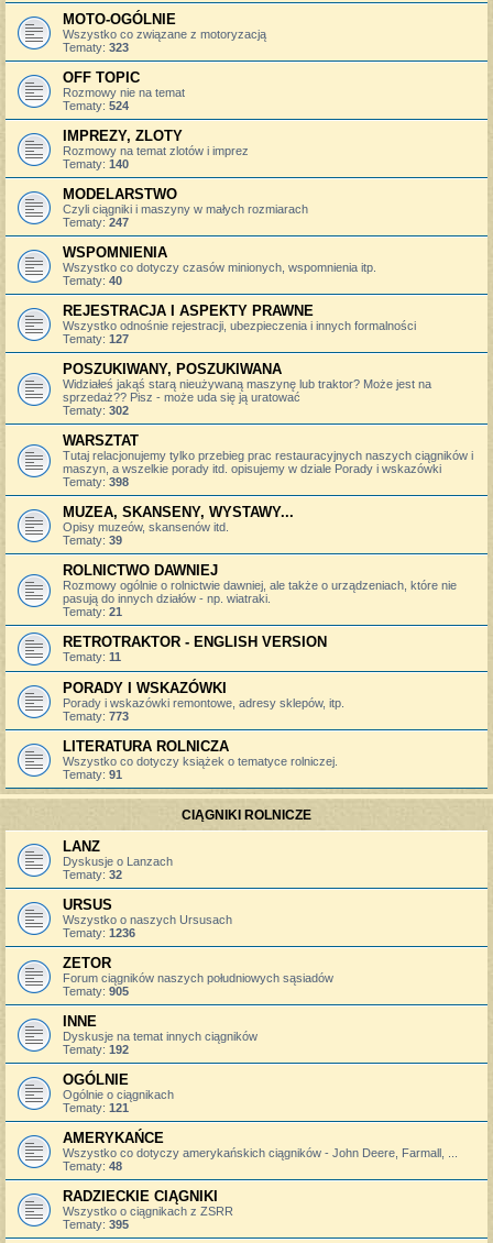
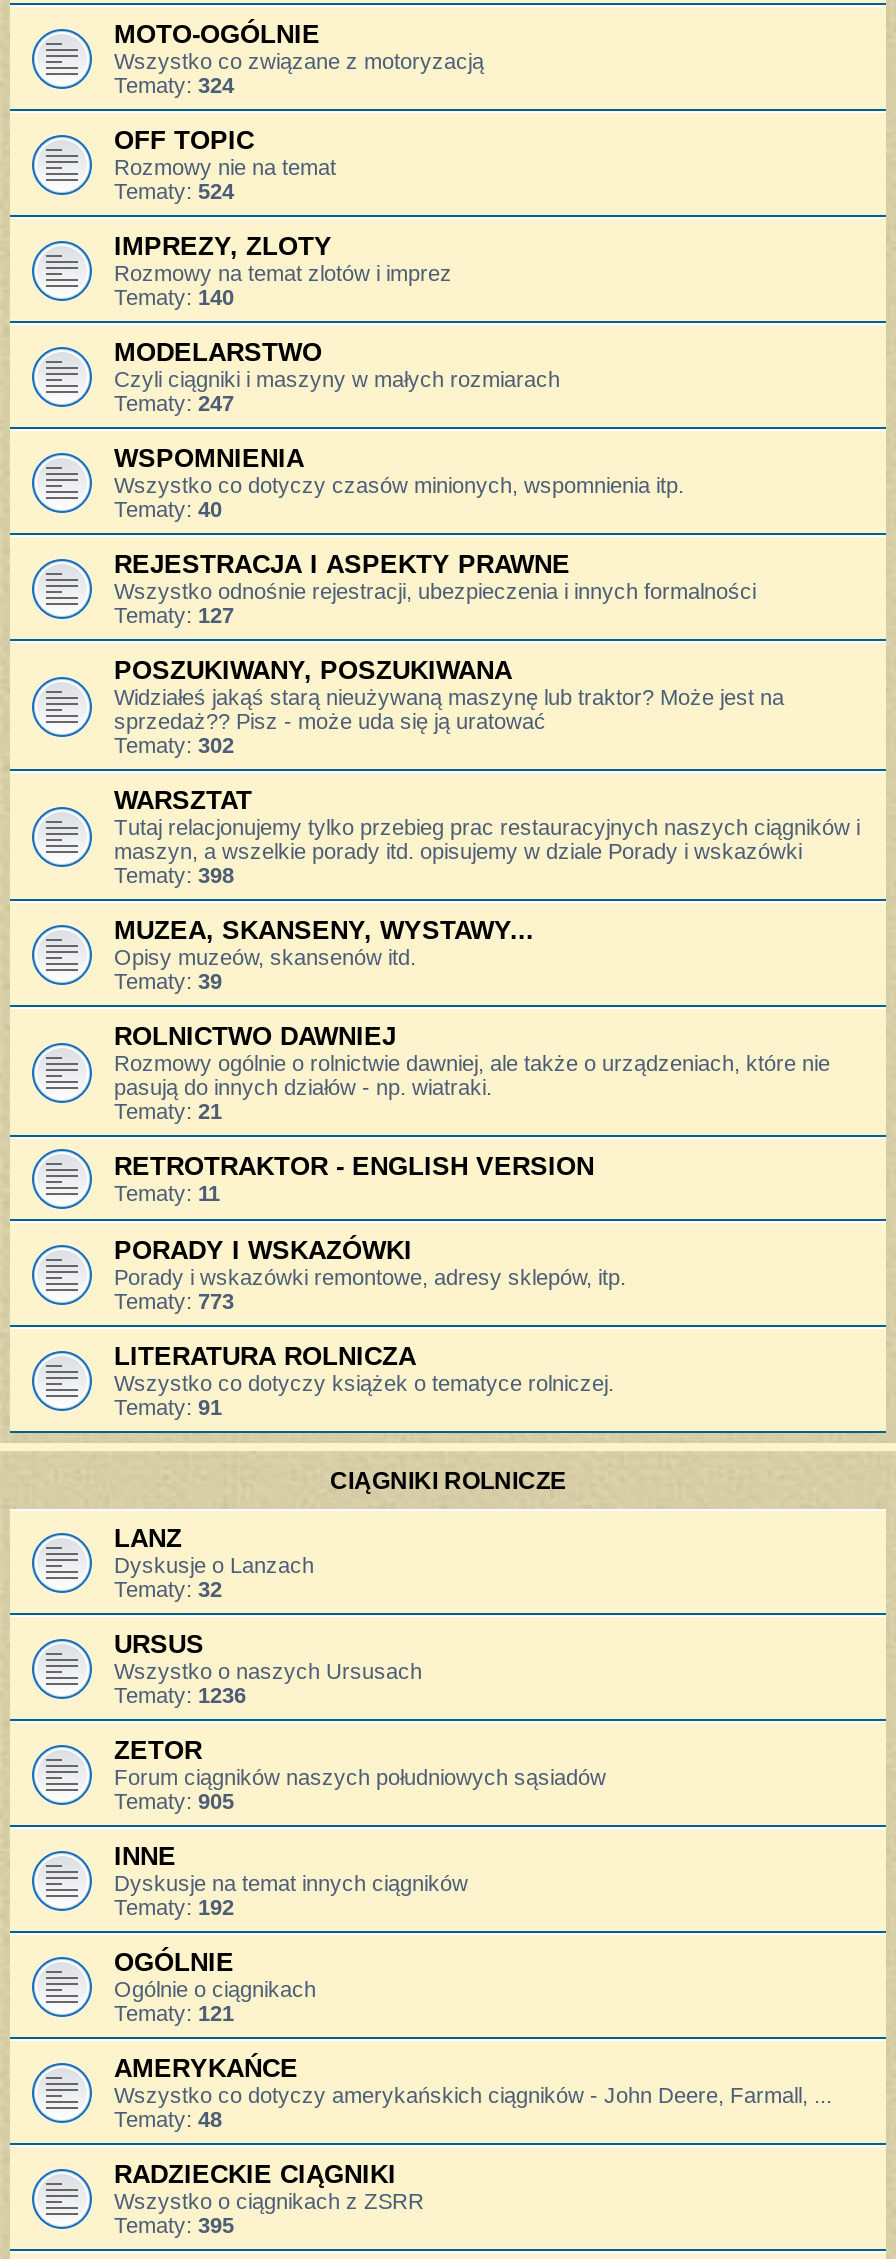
- Tematy: 323
+ Tematy: 324
